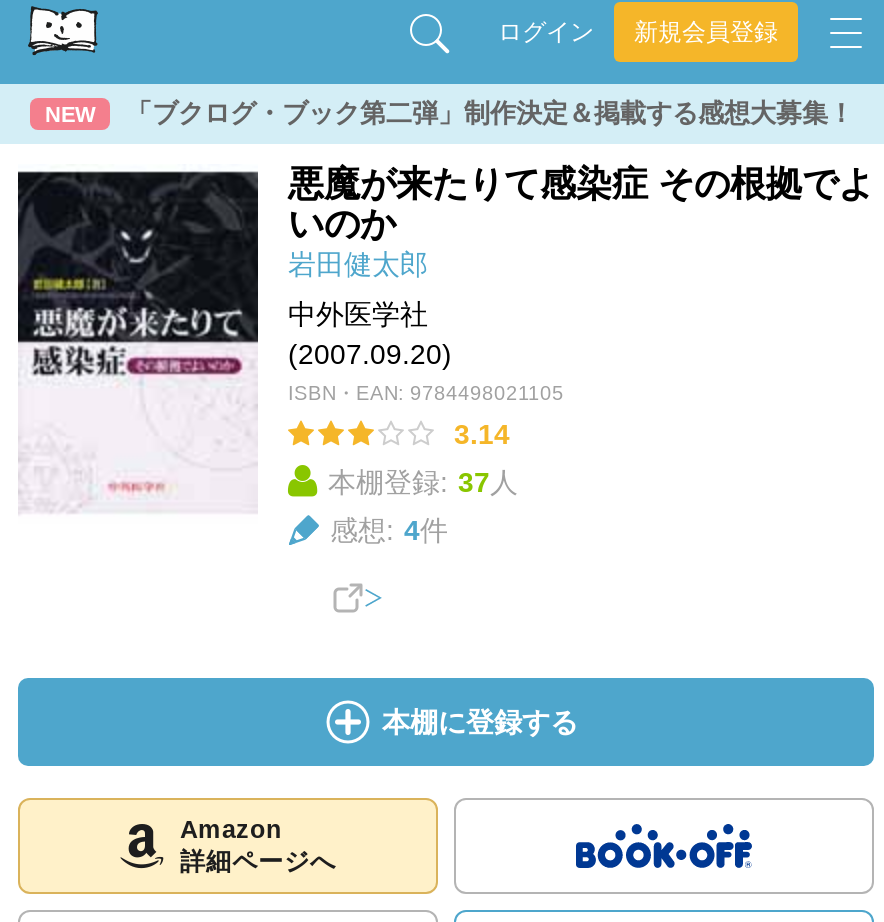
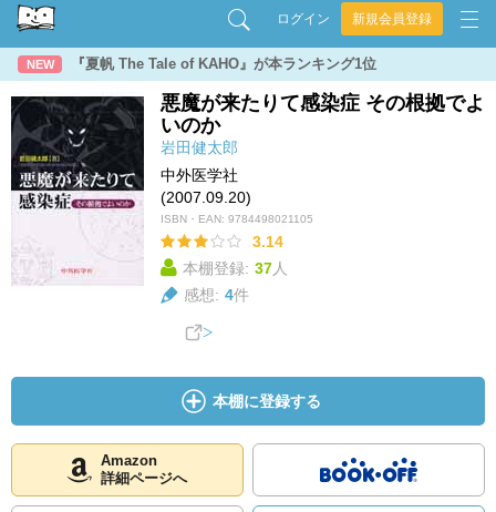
- 「ブクログ・ブック第二弾」制作決定＆掲載する感想大募集！
+ 『夏帆 The Tale of KAHO』が本ランキング1位
